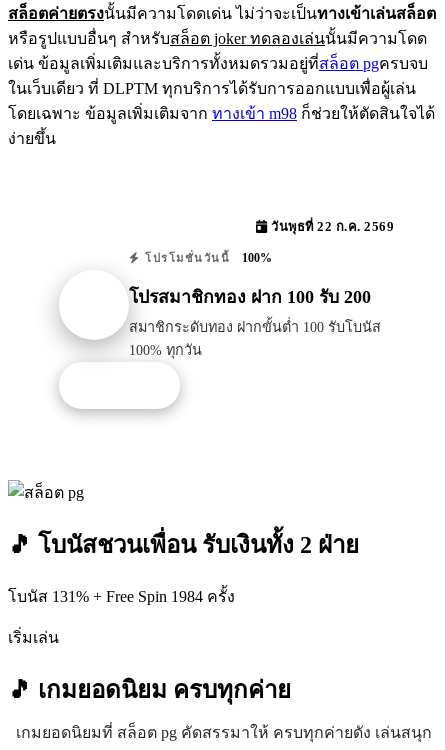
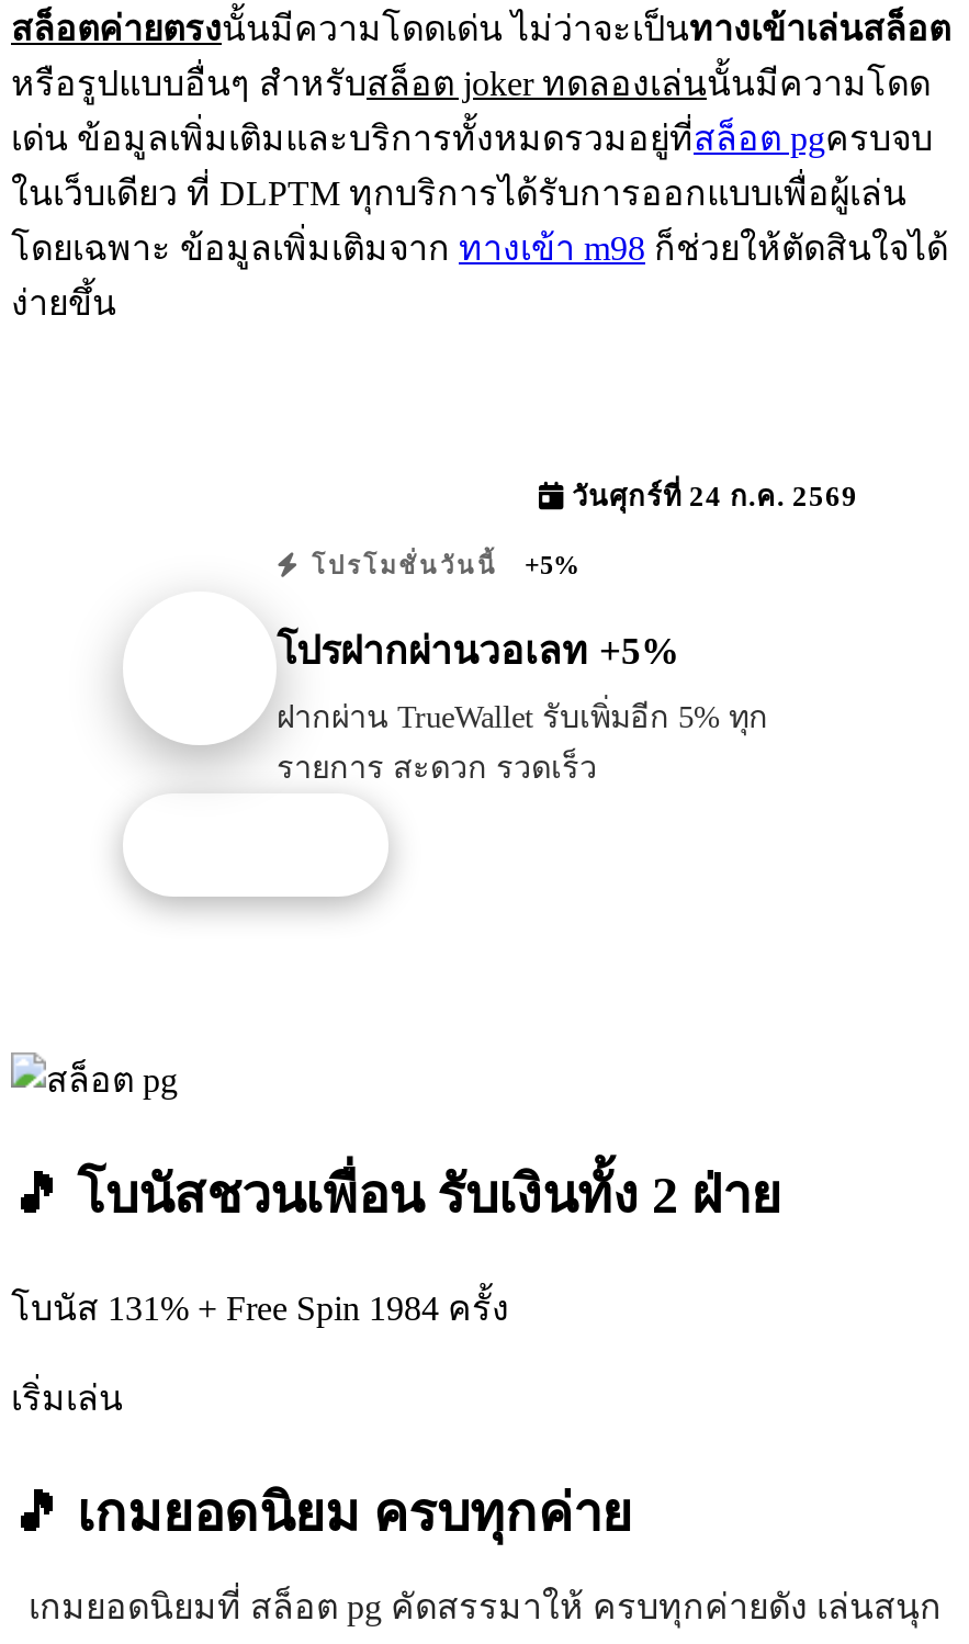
- วันพุธที่ 22 ก.ค. 2569
+ วันศุกร์ที่ 24 ก.ค. 2569

- โปรโมชั่นวันนี้ 100%
+ โปรโมชั่นวันนี้ +5%

- โปรสมาชิกทอง ฝาก 100 รับ 200
+ โปรฝากผ่านวอเลท +5%

- สมาชิกระดับทอง ฝากขั้นต่ำ 100 รับโบนัส
- 100% ทุกวัน
+ ฝากผ่าน TrueWallet รับเพิ่มอีก 5% ทุก
+ รายการ สะดวก รวดเร็ว
